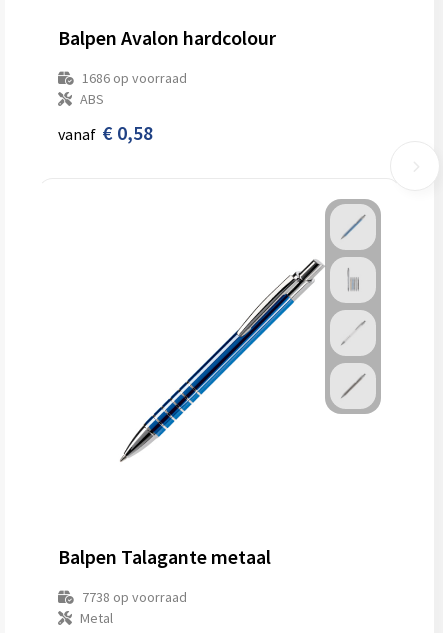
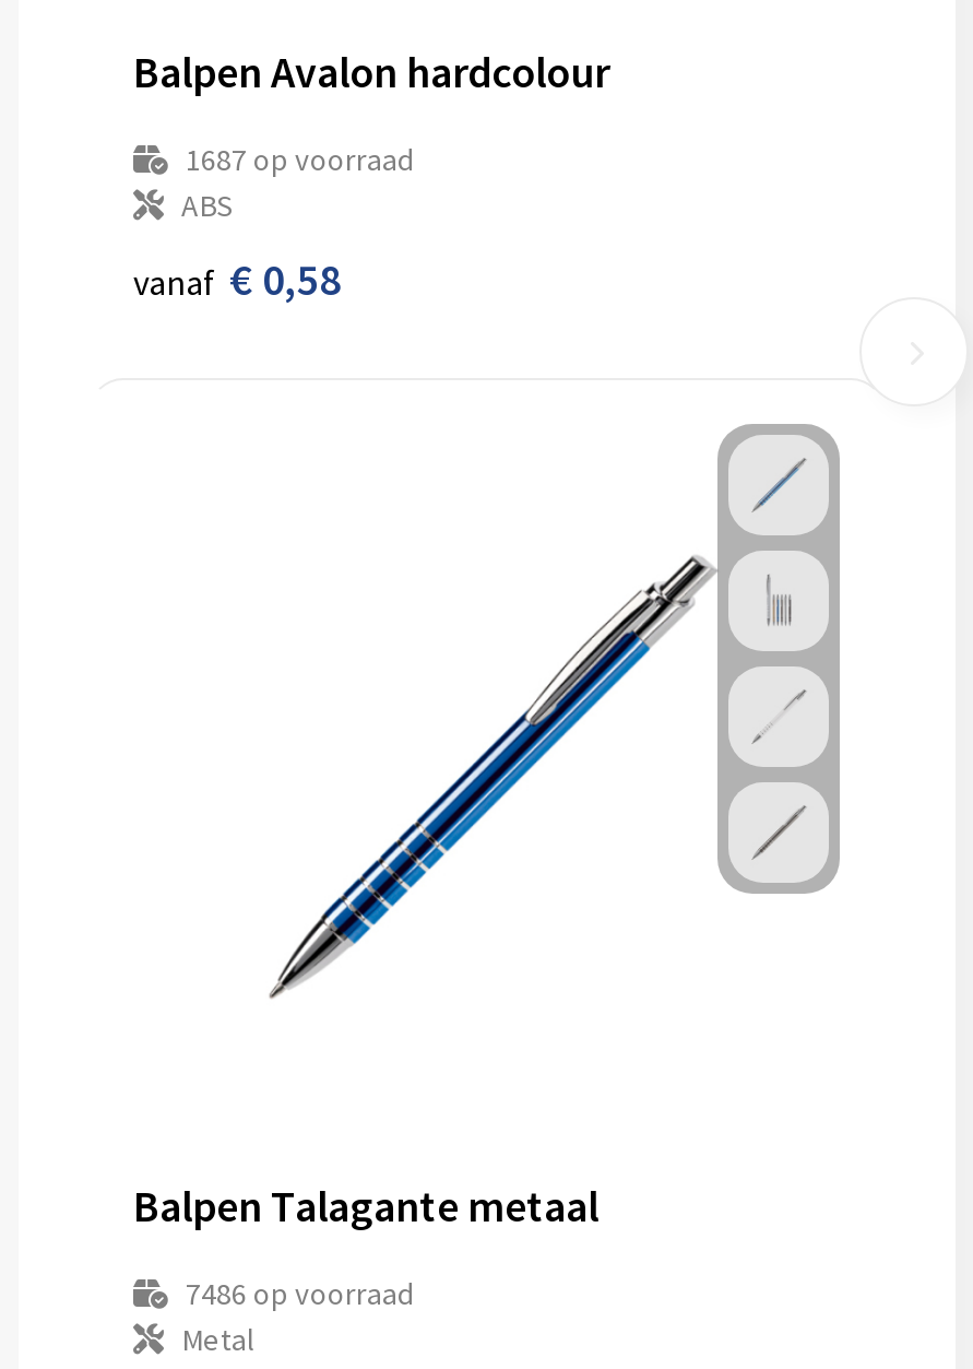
- 1686 op voorraad
+ 1687 op voorraad

- 7738 op voorraad
+ 7486 op voorraad
